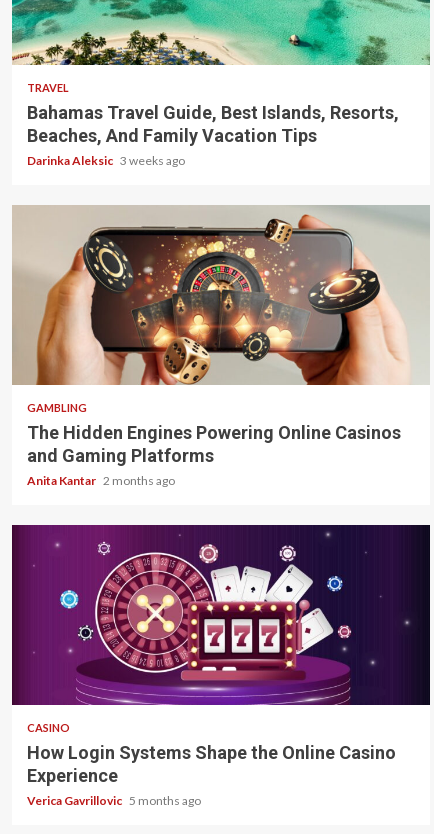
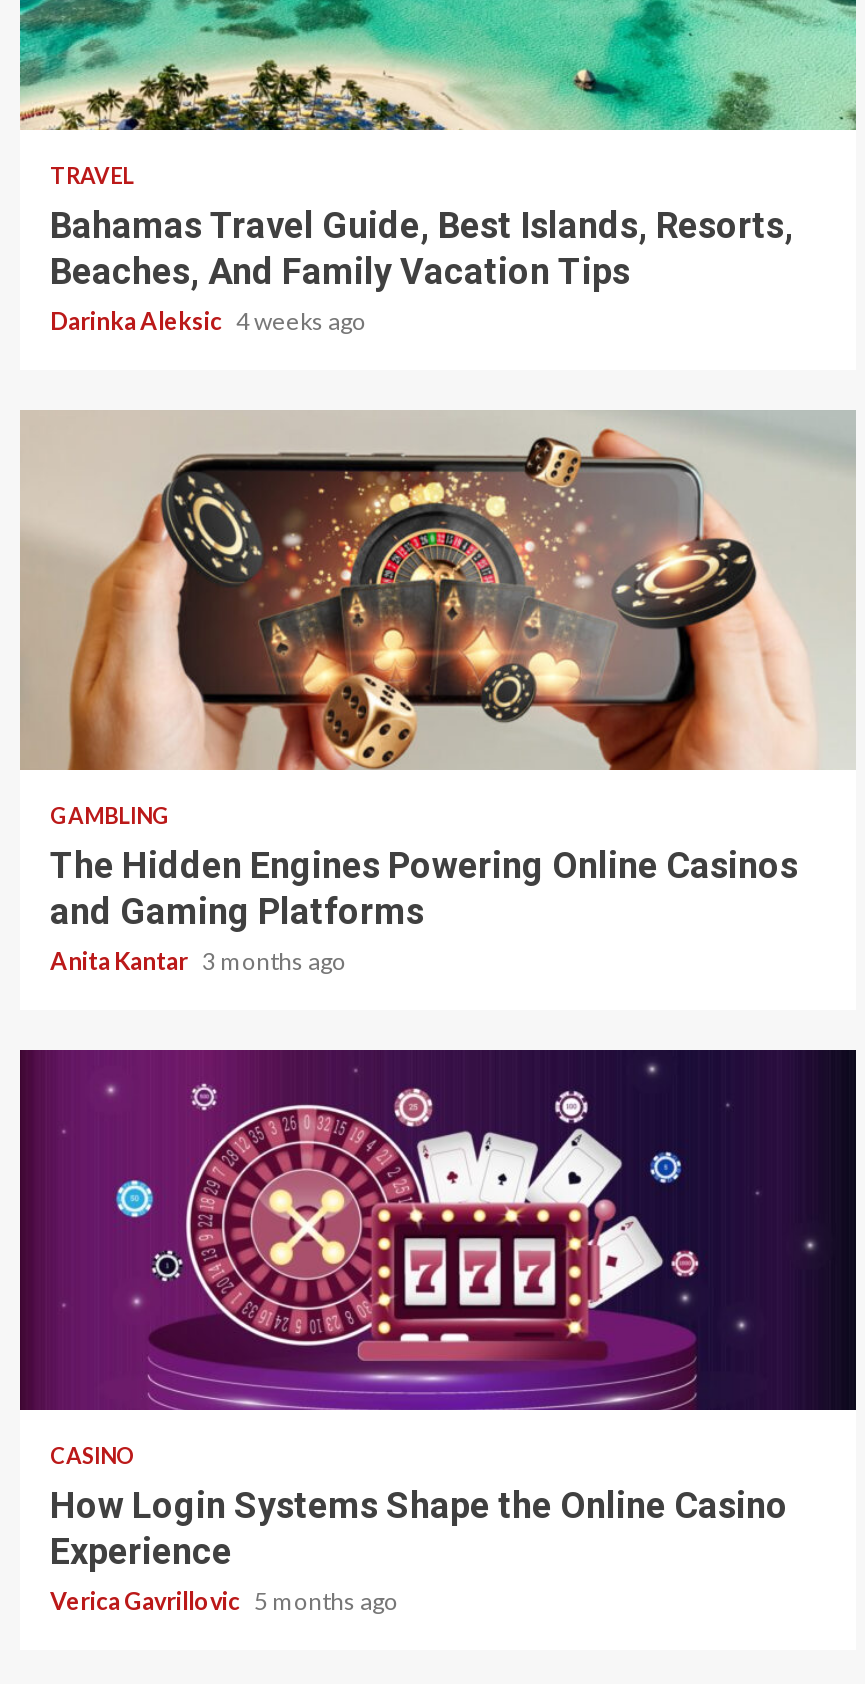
- Darinka Aleksic 3 weeks ago
+ Darinka Aleksic 4 weeks ago

- Anita Kantar 2 months ago
+ Anita Kantar 3 months ago
